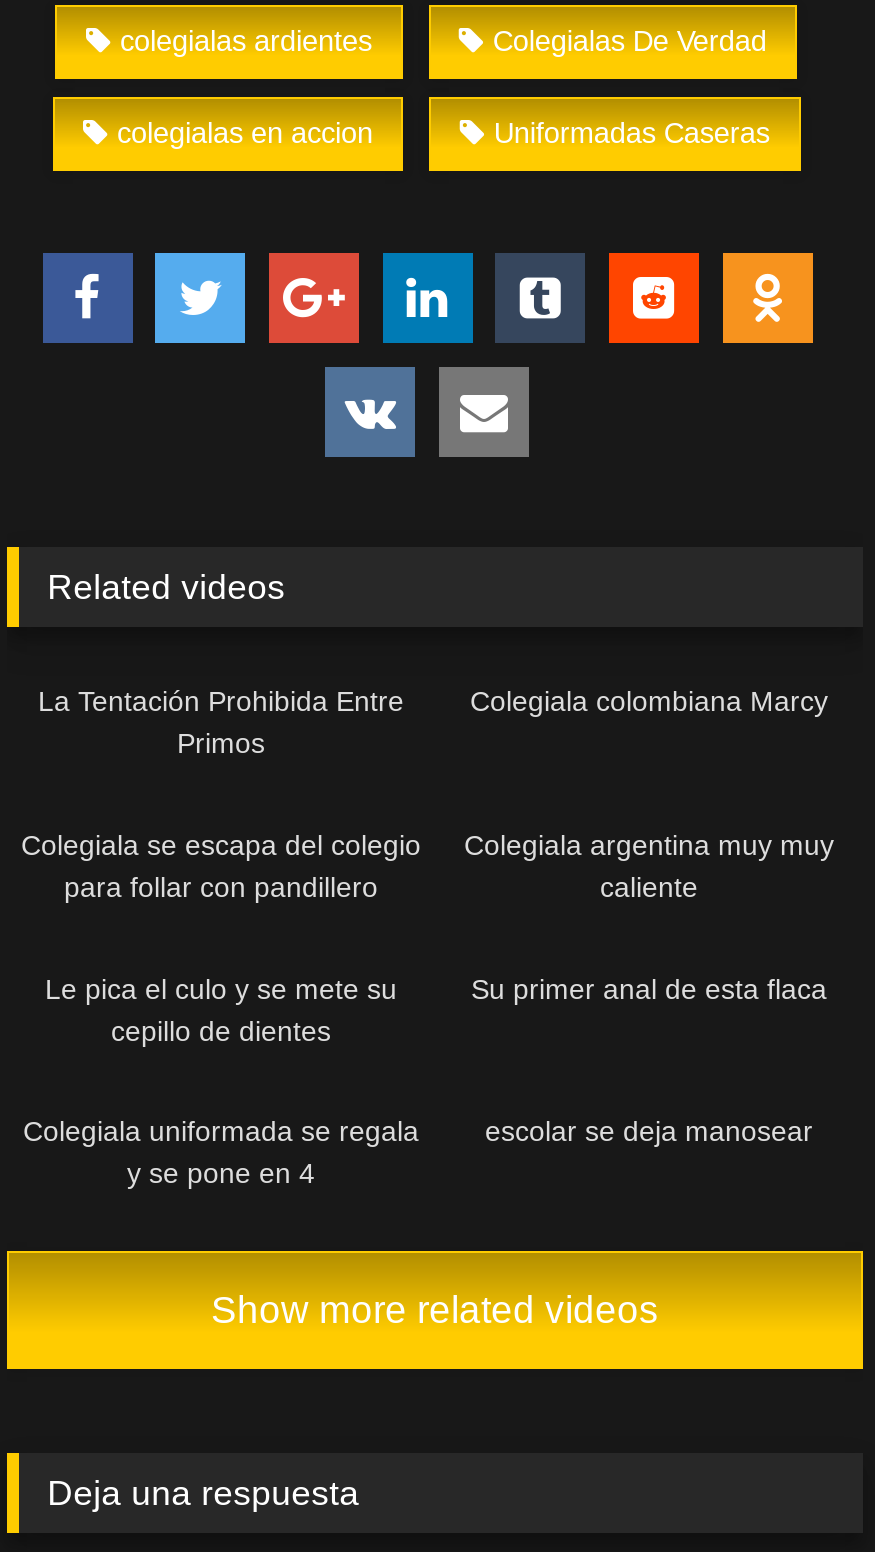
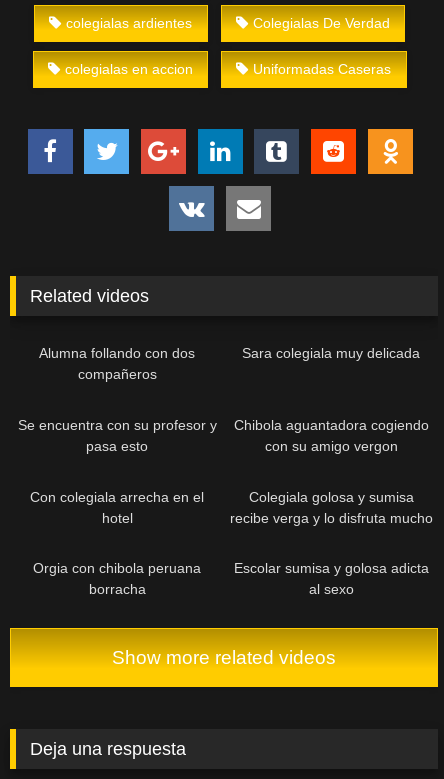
- La Tentación Prohibida Entre
- Primos
+ Alumna follando con dos
+ compañeros

- Colegiala colombiana Marcy
+ Sara colegiala muy delicada

- Colegiala se escapa del colegio
- para follar con pandillero
+ Se encuentra con su profesor y
+ pasa esto

- Colegiala argentina muy muy
- caliente
+ Chibola aguantadora cogiendo
+ con su amigo vergon

- Le pica el culo y se mete su
- cepillo de dientes
+ Con colegiala arrecha en el
+ hotel

- Su primer anal de esta flaca
+ Colegiala golosa y sumisa
+ recibe verga y lo disfruta mucho

- Colegiala uniformada se regala
- y se pone en 4
+ Orgia con chibola peruana
+ borracha

- escolar se deja manosear
+ Escolar sumisa y golosa adicta
+ al sexo
